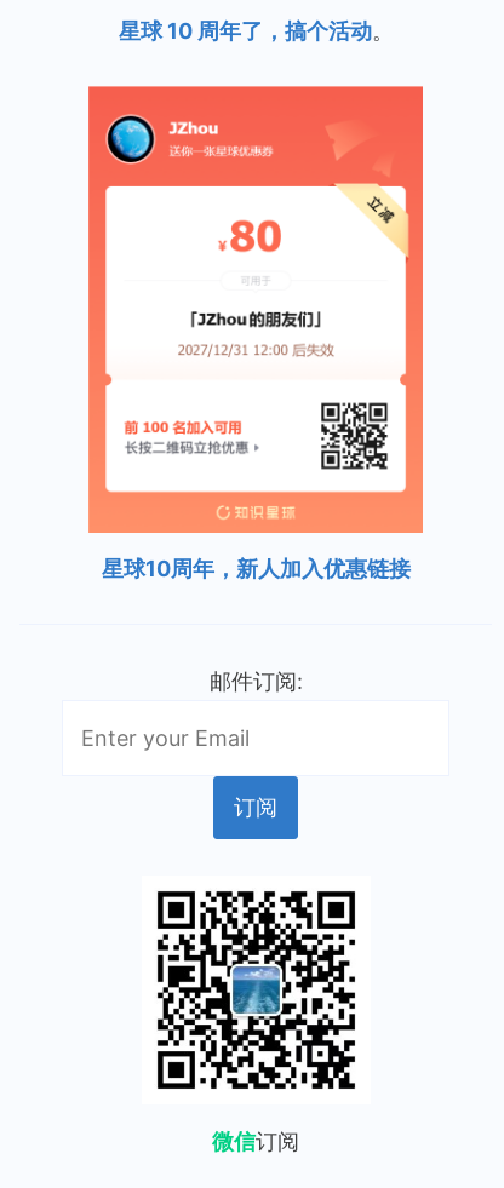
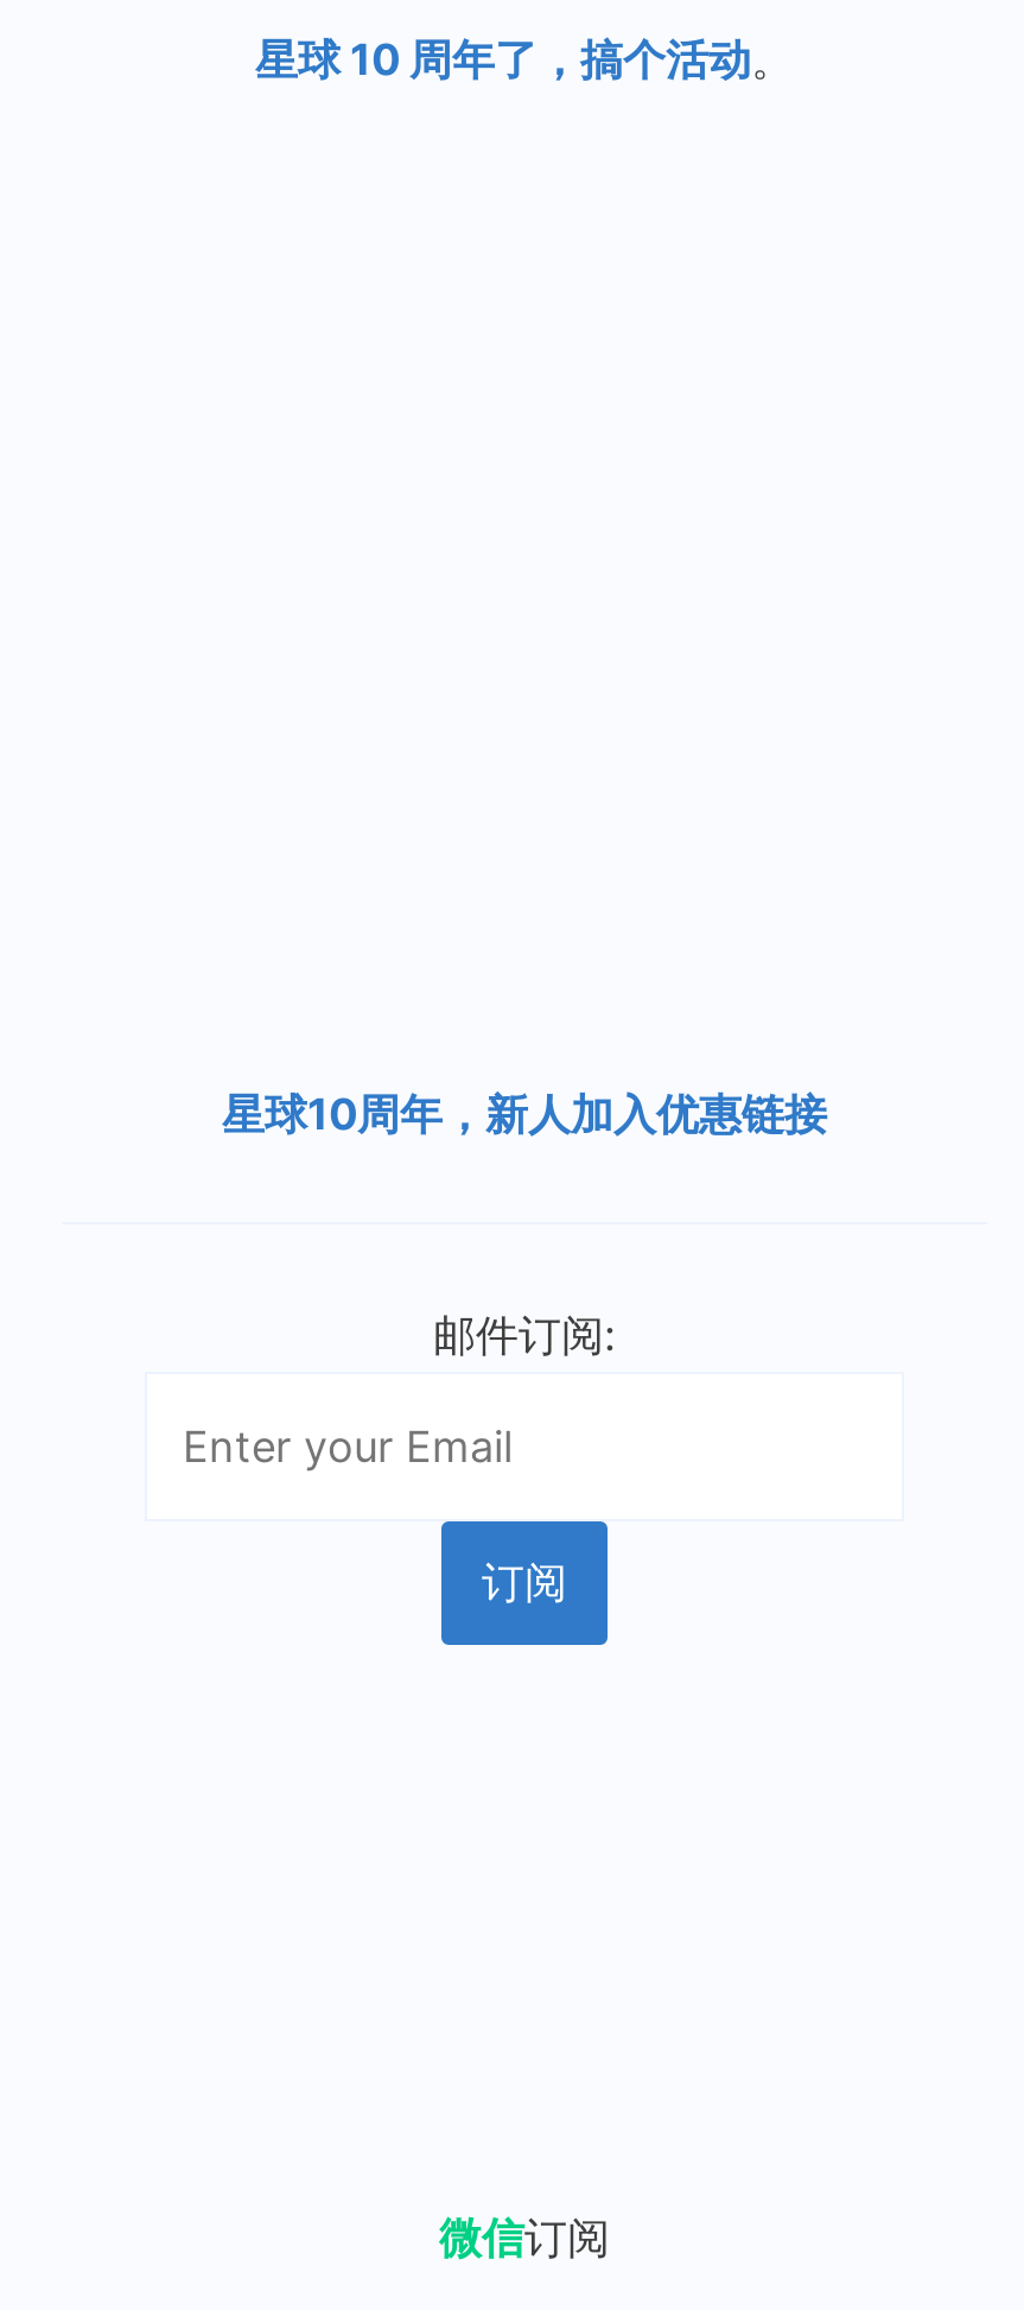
- [image]

- [image]
